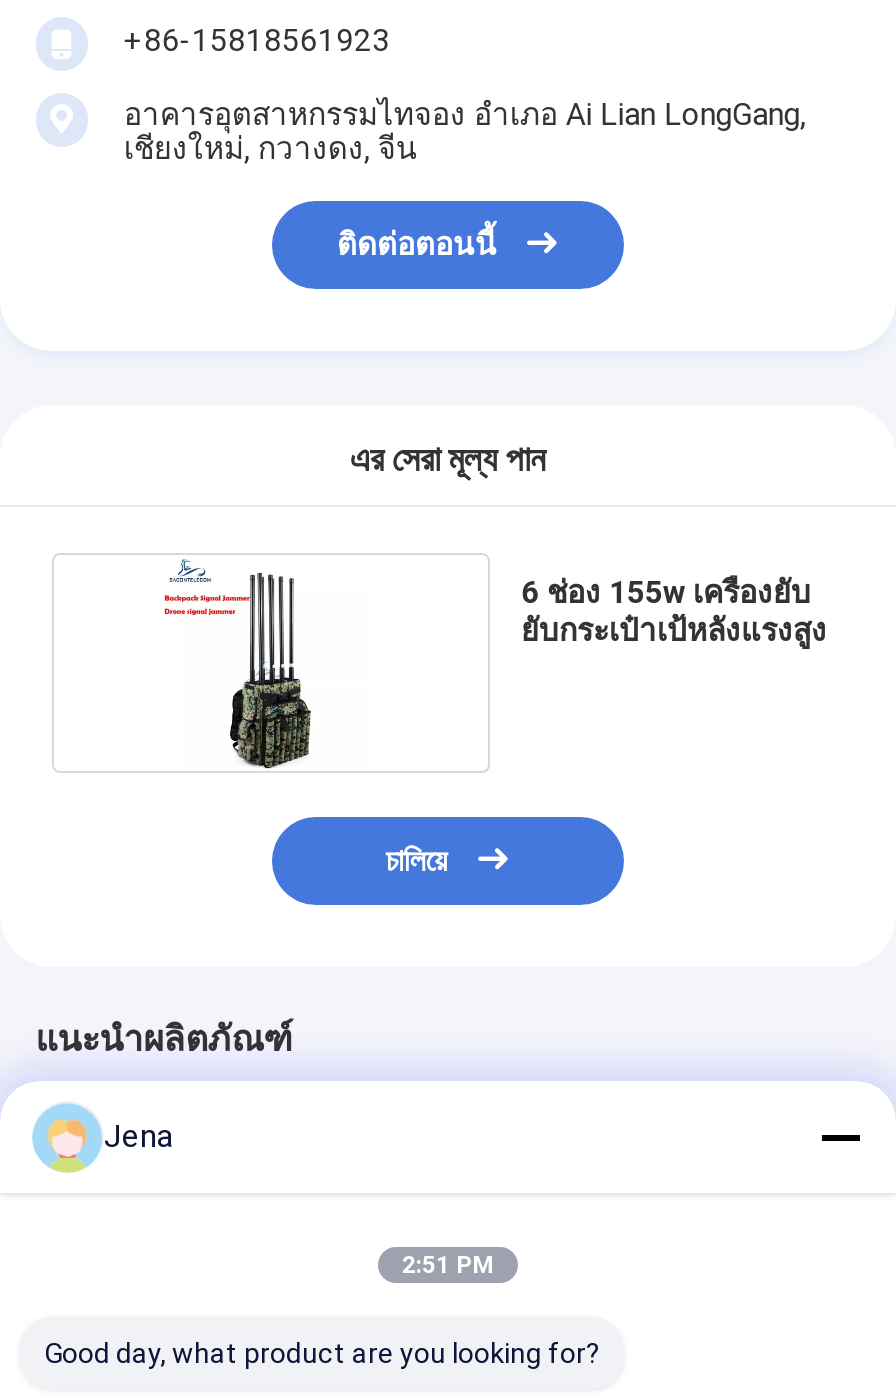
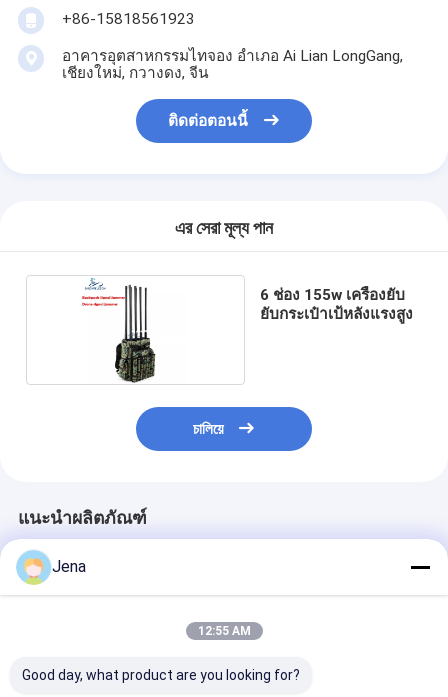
- 2:51 PM
+ 12:55 AM
